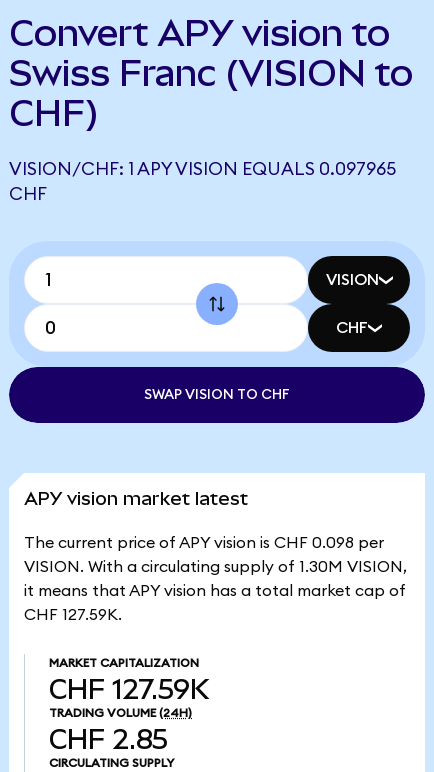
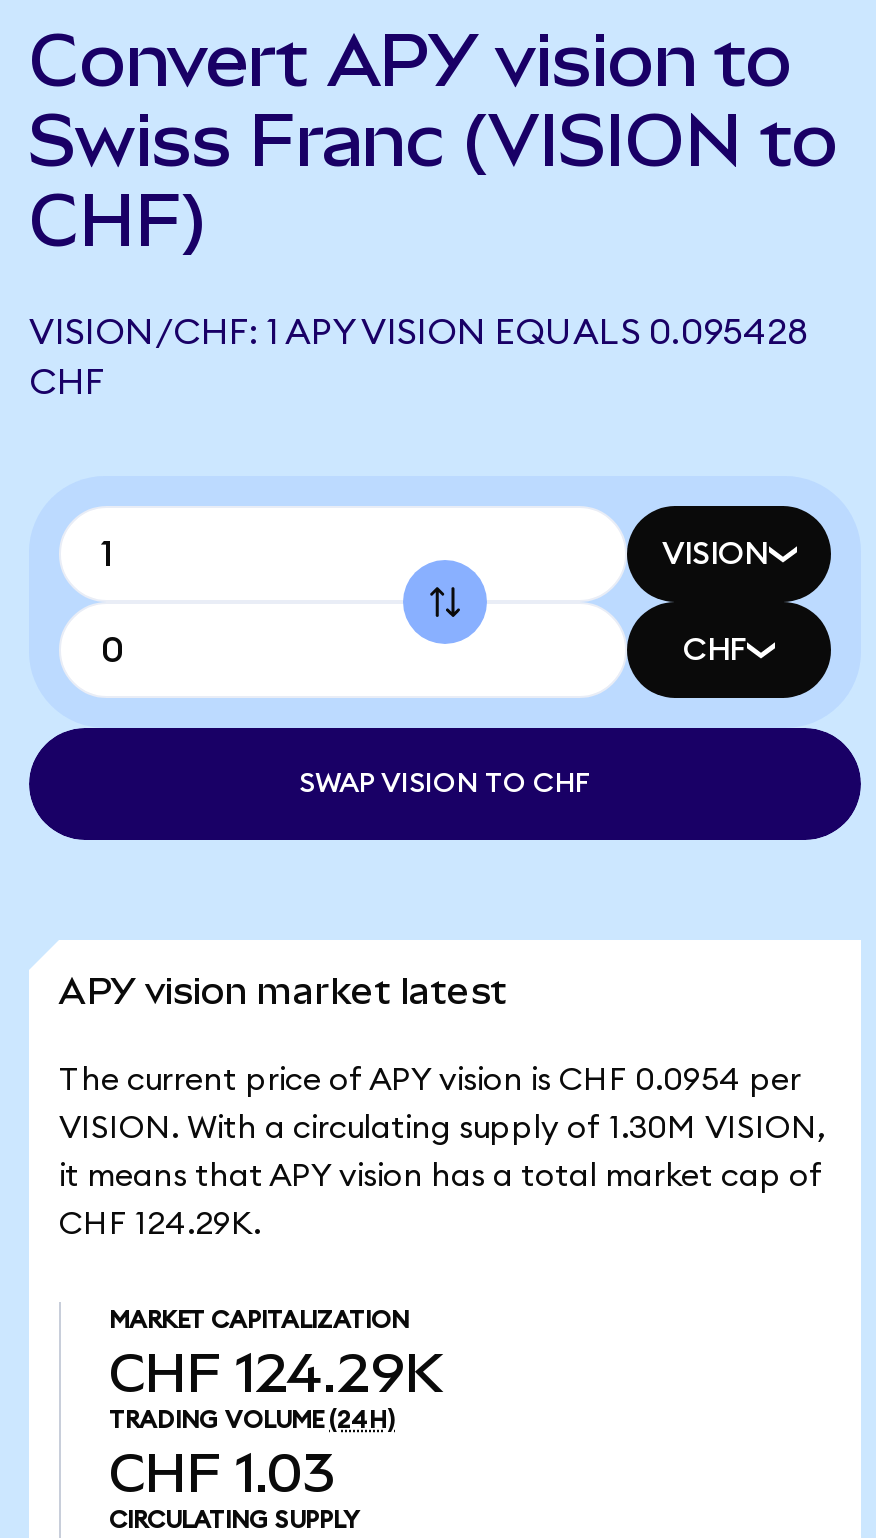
- VISION/CHF: 1 APY VISION EQUALS 0.097965
+ VISION/CHF: 1 APY VISION EQUALS 0.095428

- The current price of APY vision is CHF 0.098 per
+ The current price of APY vision is CHF 0.0954 per

- CHF 127.59K.
+ CHF 124.29K.

- CHF 127.59K
+ CHF 124.29K

- CHF 2.85
+ CHF 1.03
